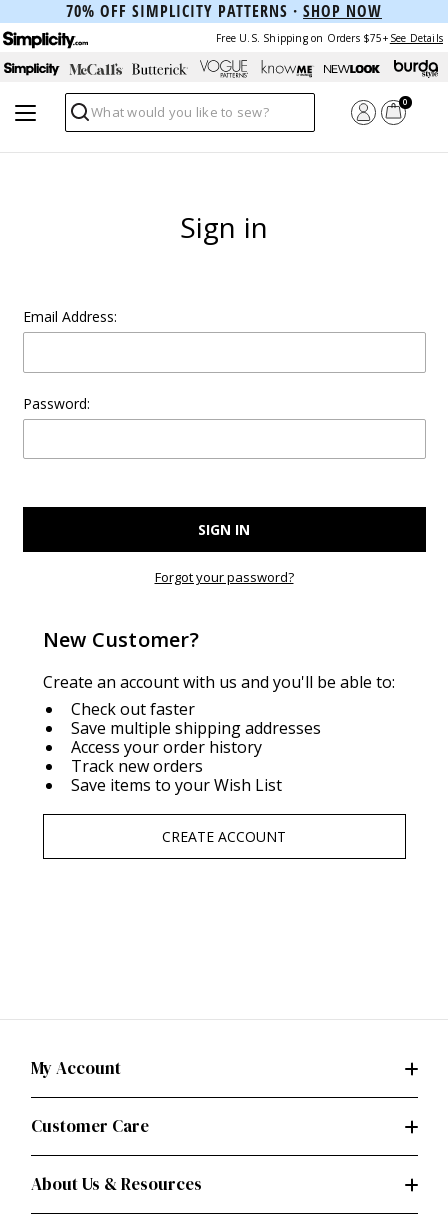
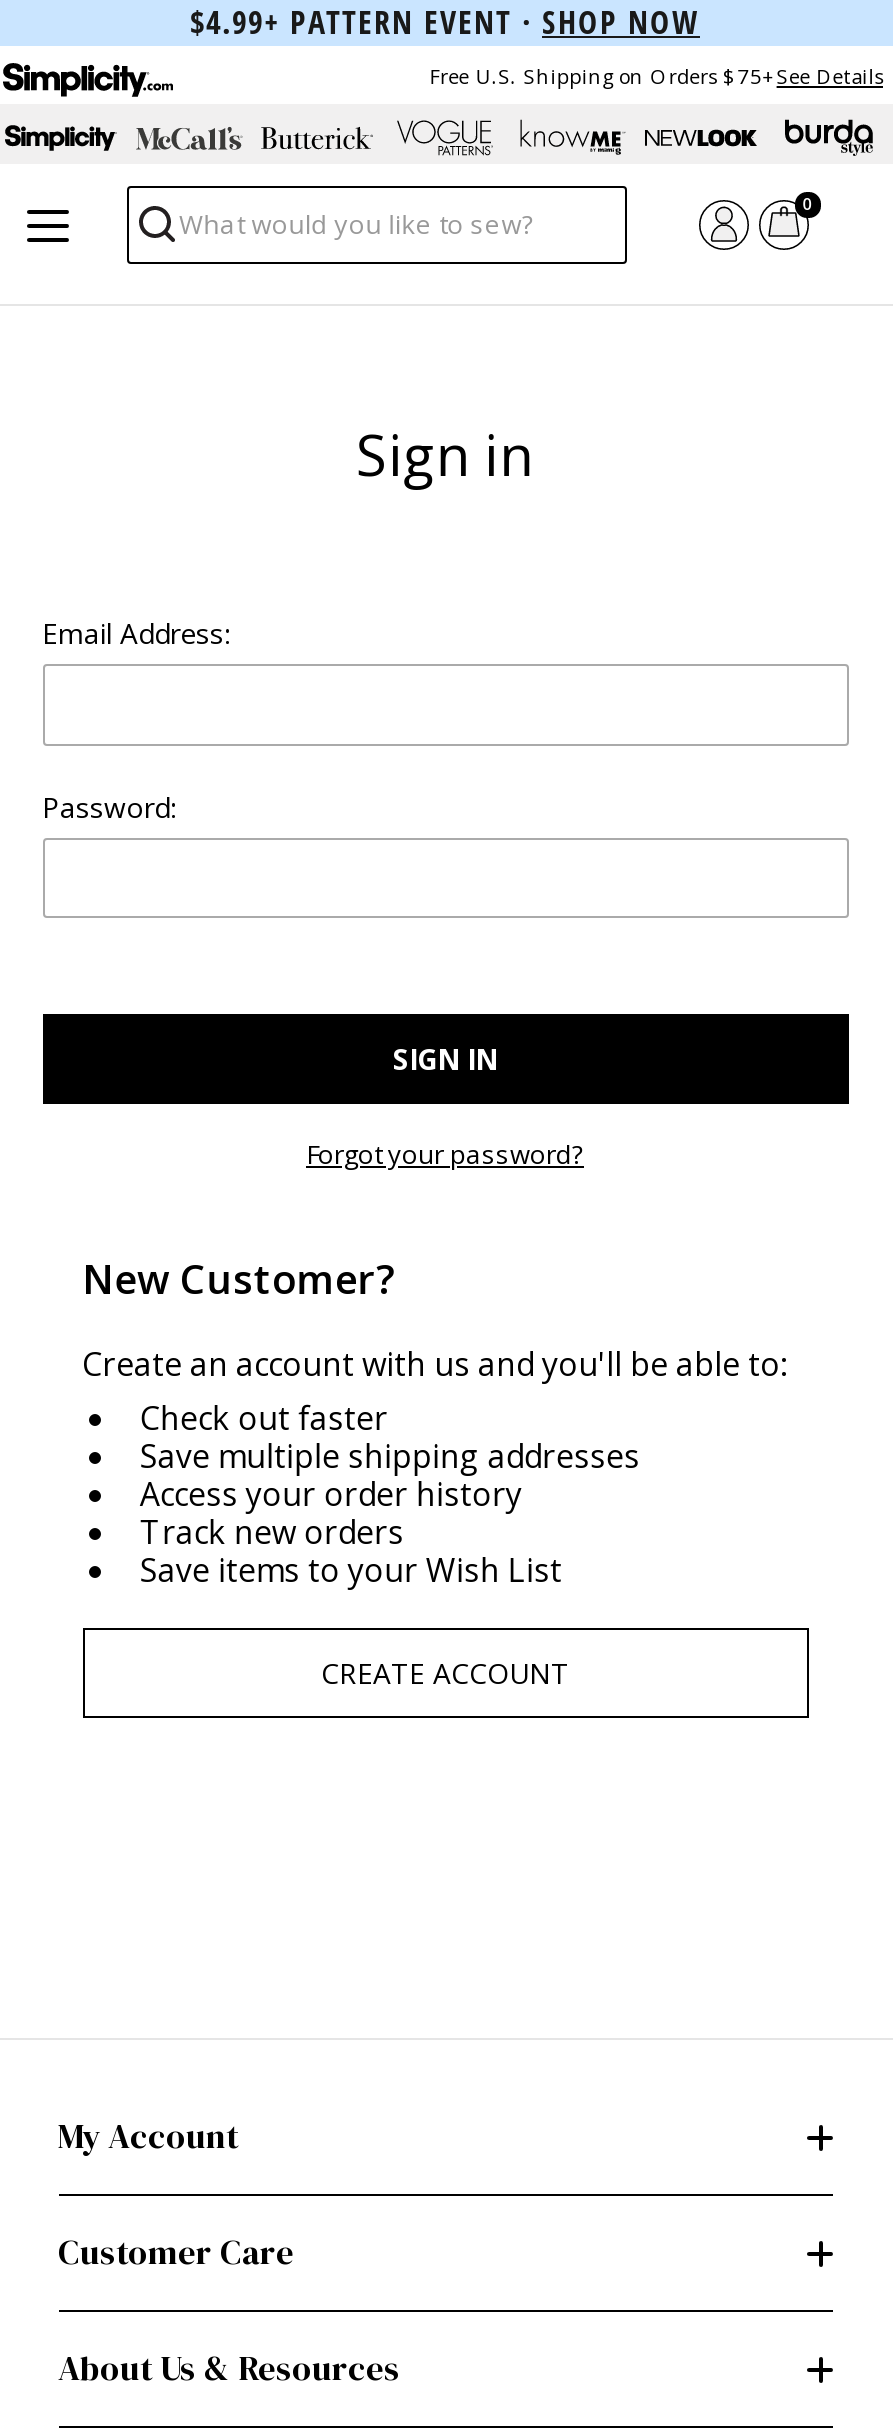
- 70% OFF SIMPLICITY PATTERNS · SHOP NOW
+ $4.99+ PATTERN EVENT · SHOP NOW
